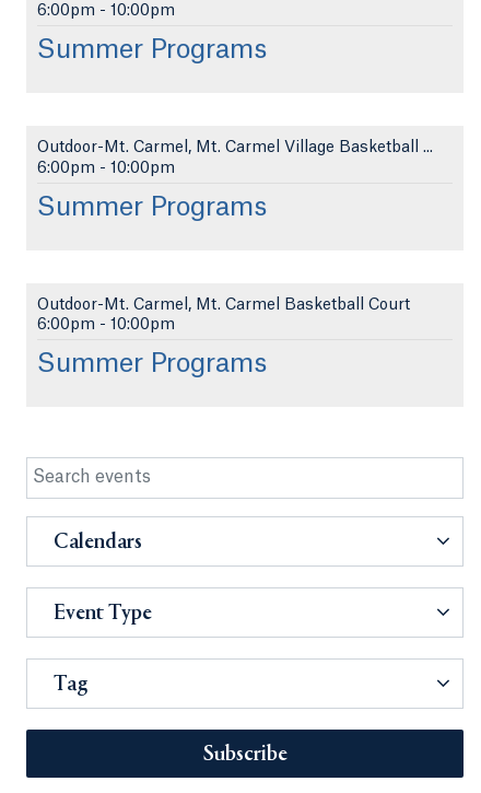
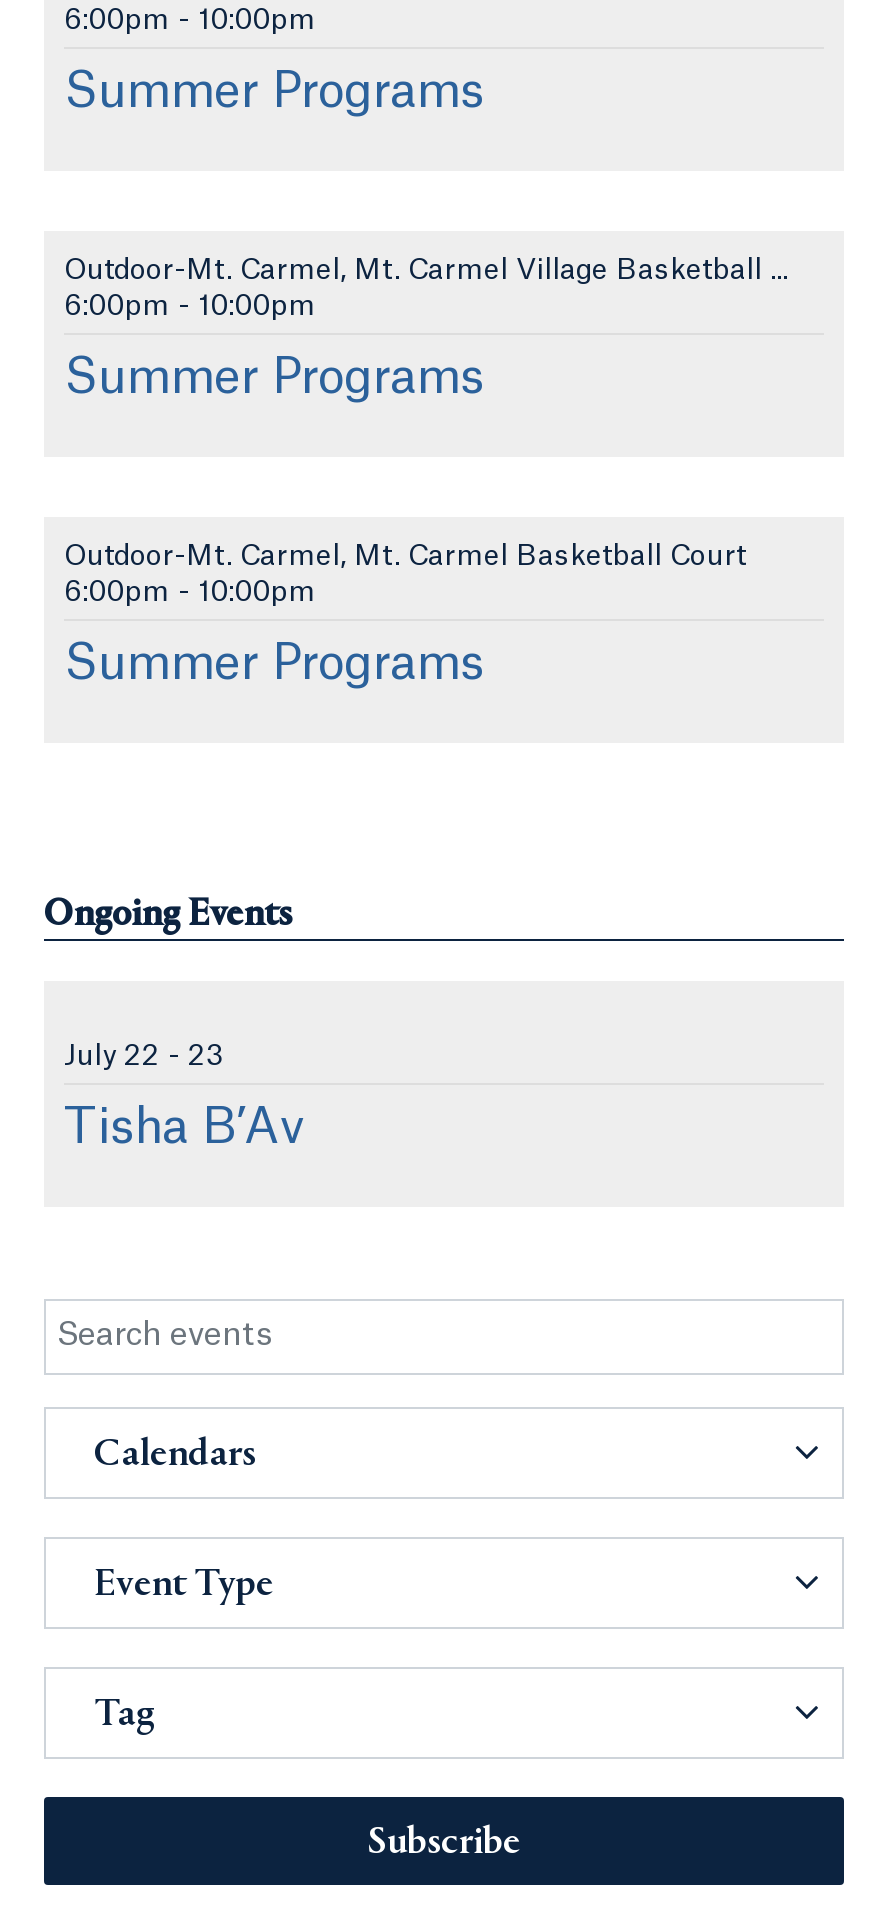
+ Ongoing Events

+ Jul y 22 - 23
+ Tisha B’Av
